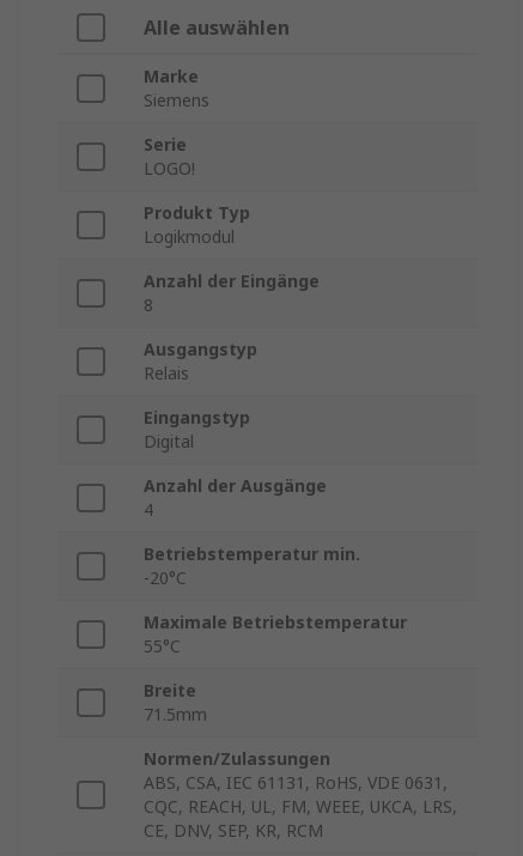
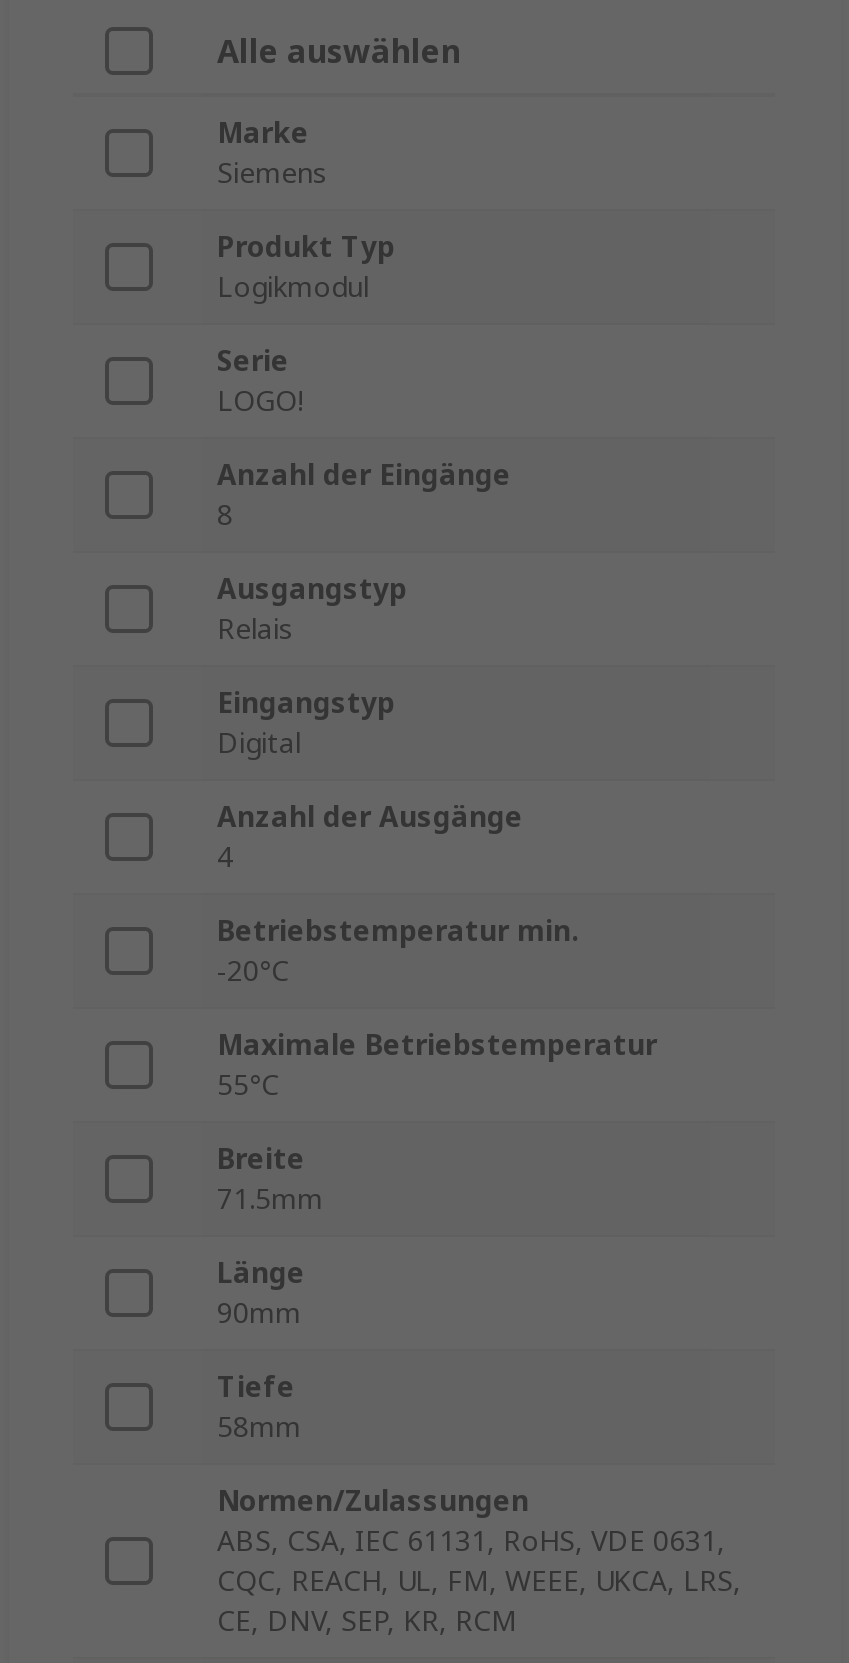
moved up: Produkt Typ | Logikmodul

+ Länge
+ 90mm
+ Tiefe
+ 58mm
